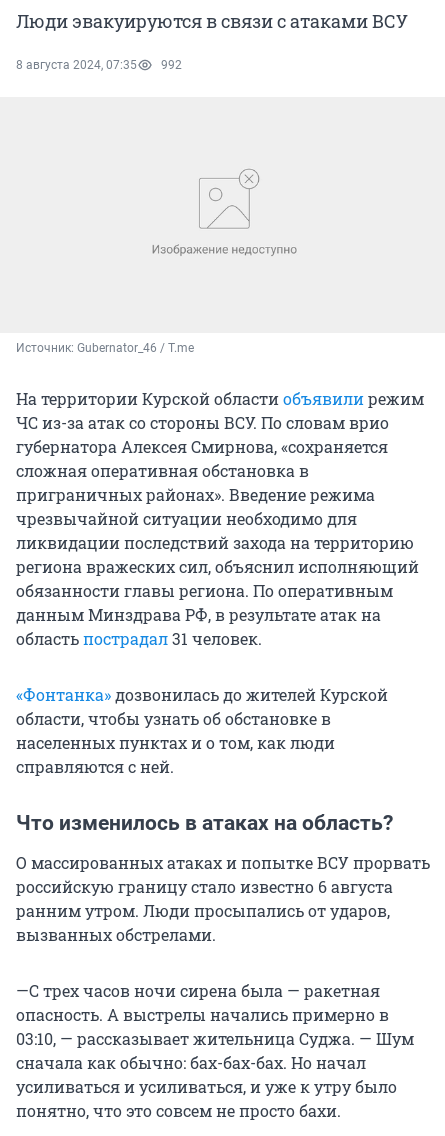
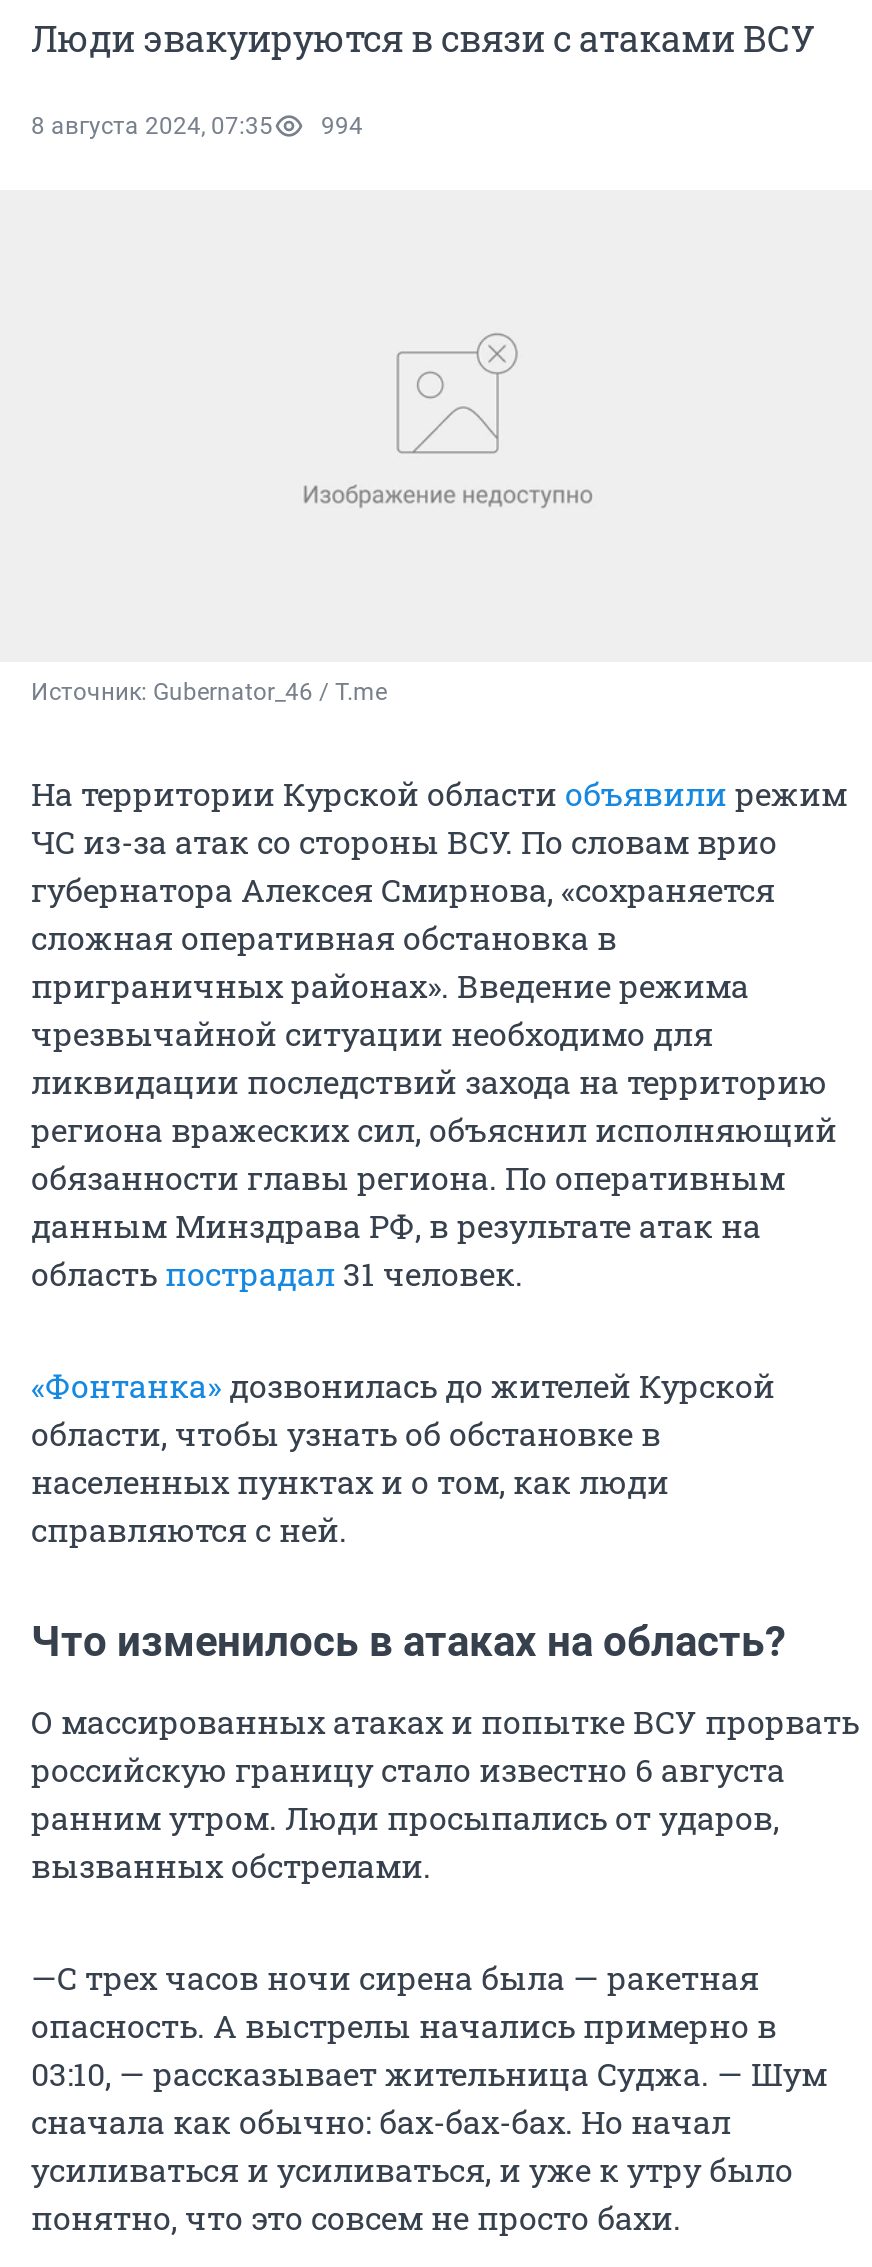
- 8 августа 2024, 07:35 992
+ 8 августа 2024, 07:35 994
